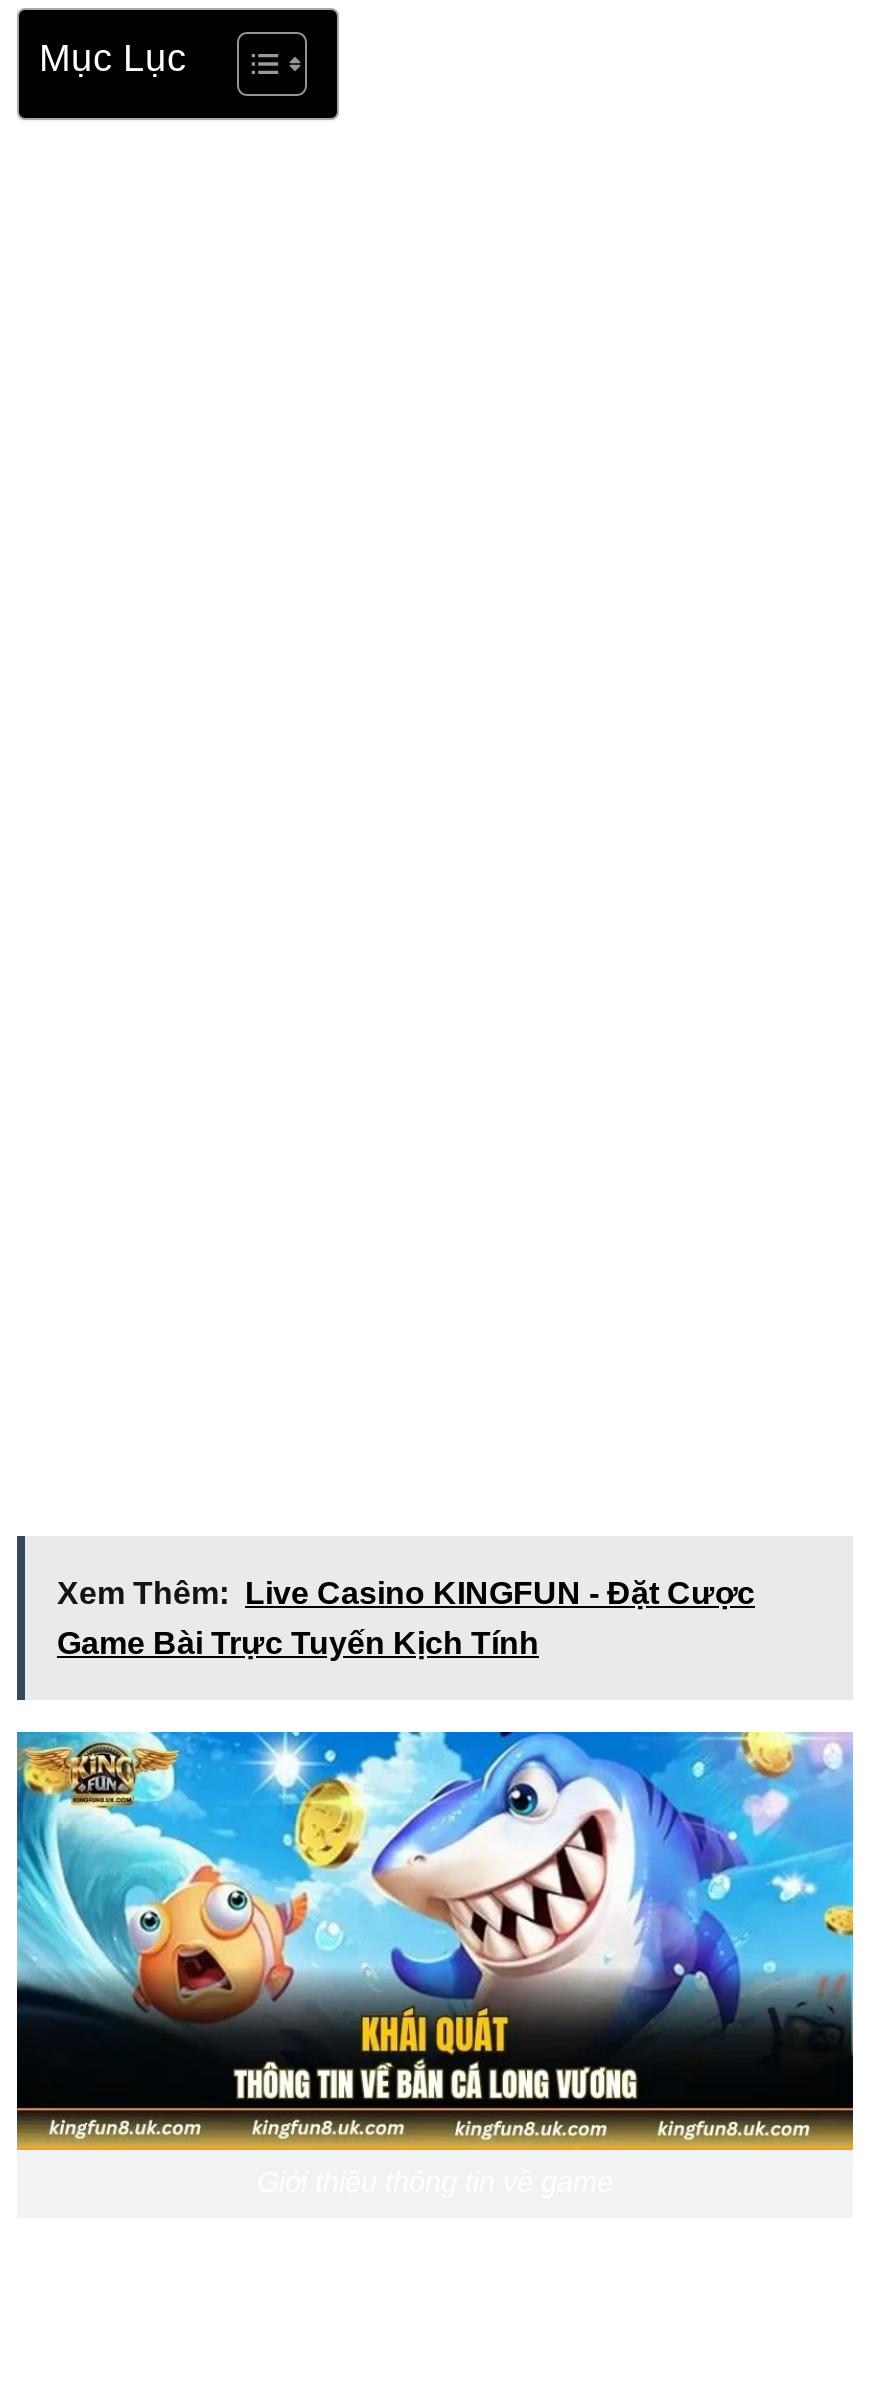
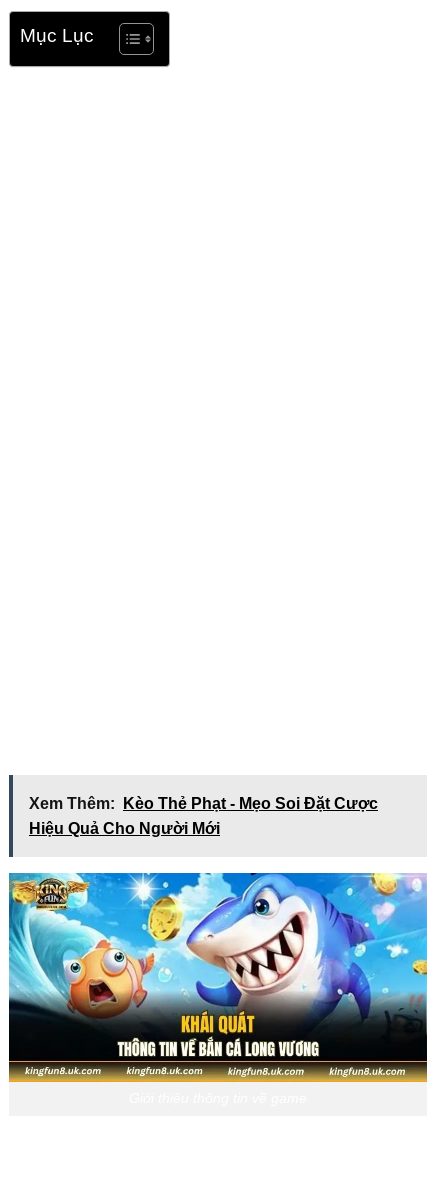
- Xem Thêm: Live Casino KINGFUN - Đặt Cược
+ Xem Thêm: Kèo Thẻ Phạt - Mẹo Soi Đặt Cược

- Game Bài Trực Tuyến Kịch Tính
+ Hiệu Quả Cho Người Mới
